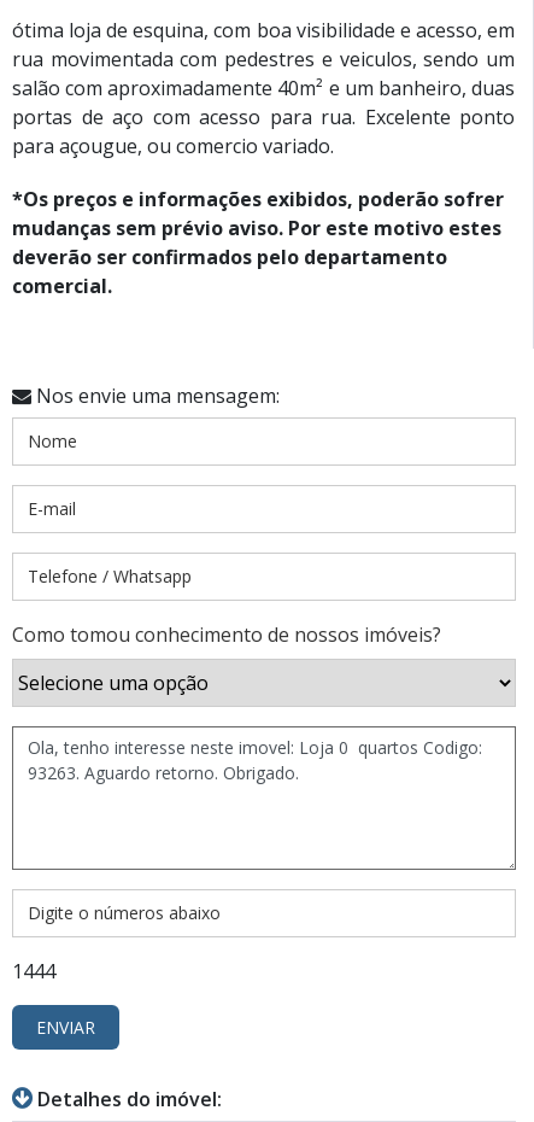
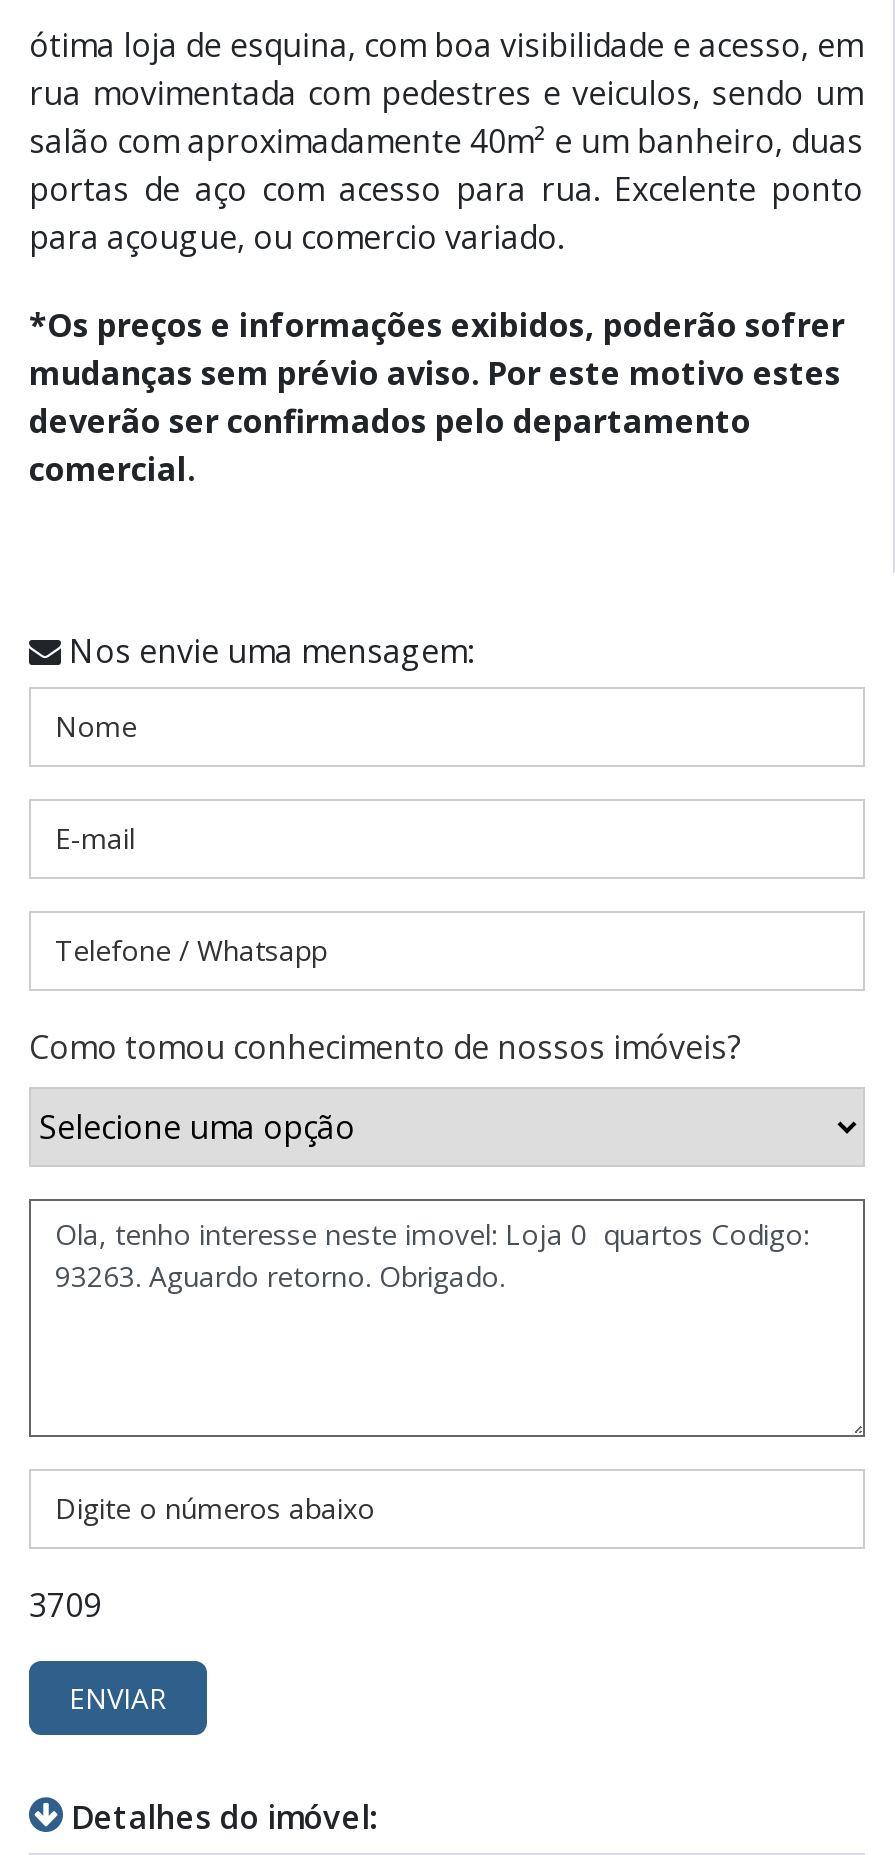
- 1444
+ 3709
